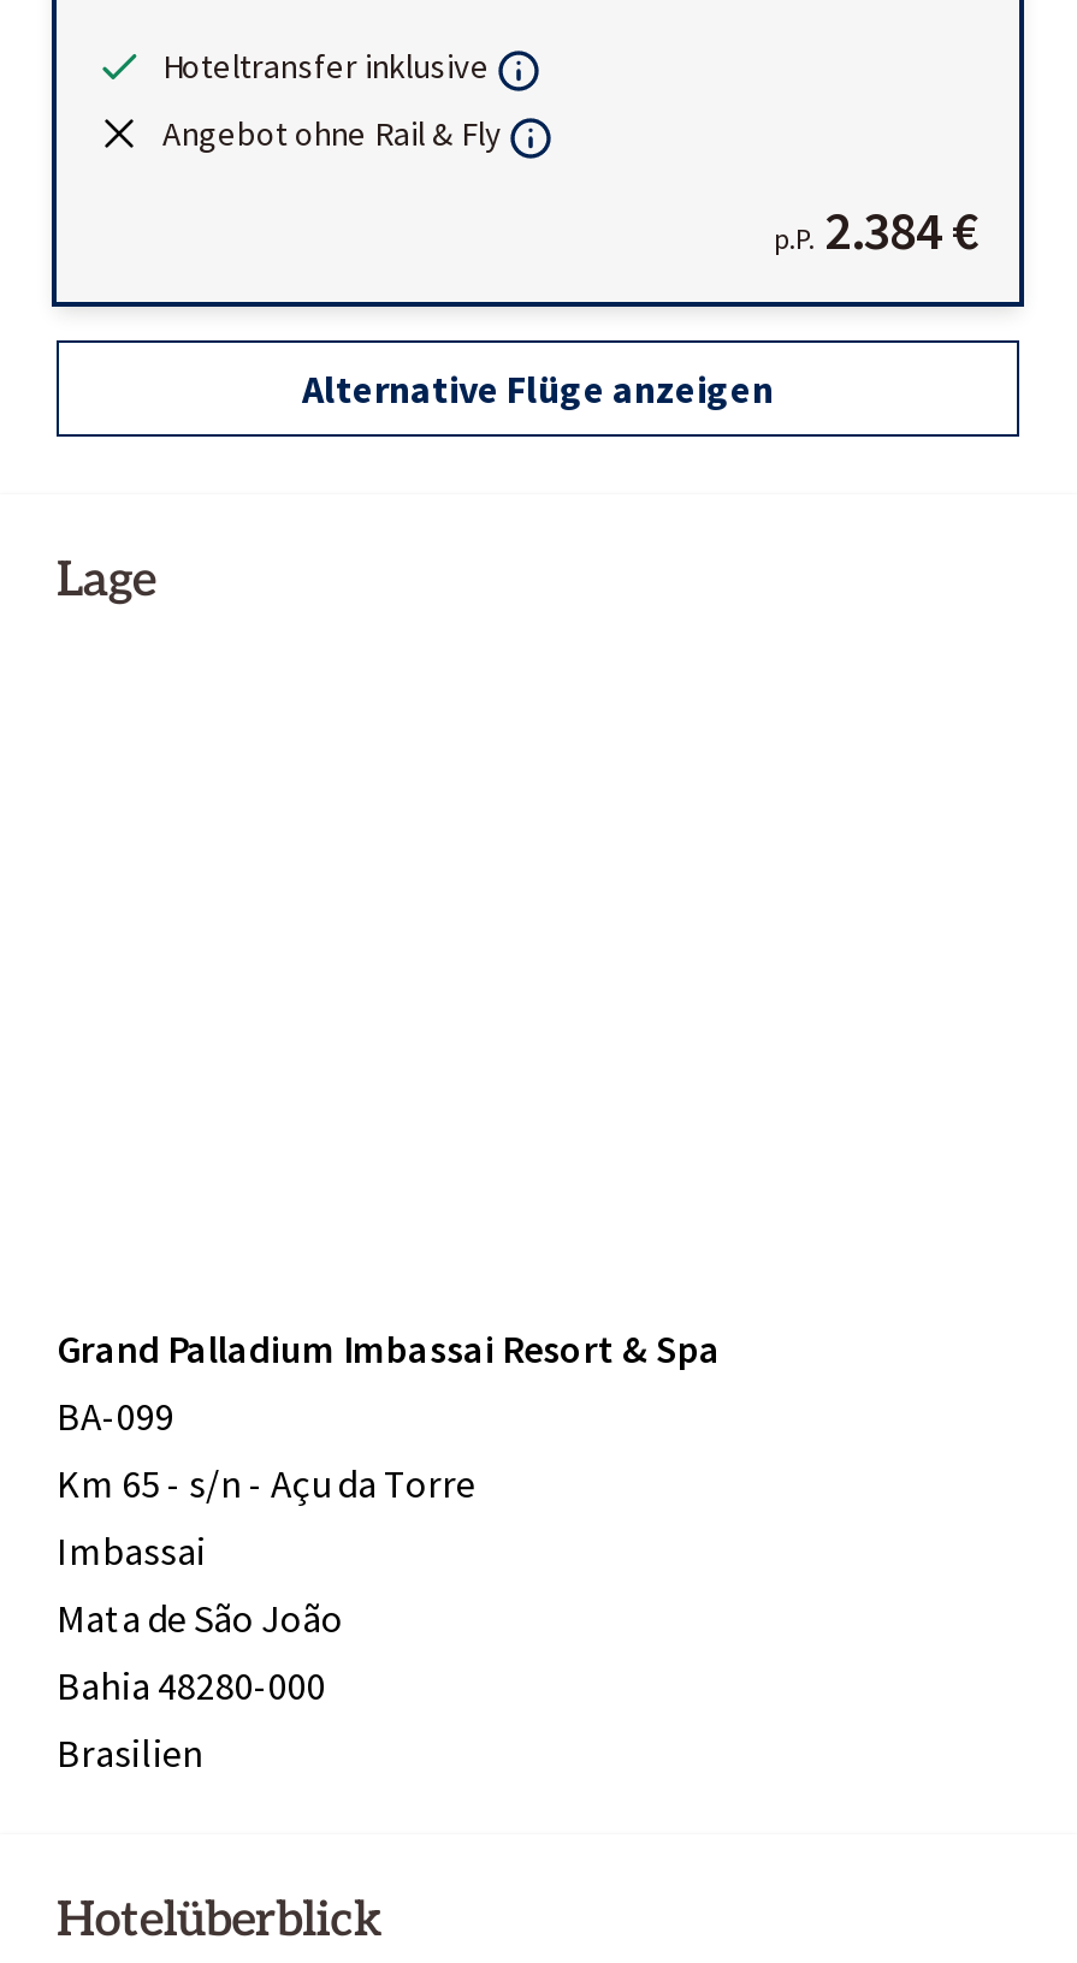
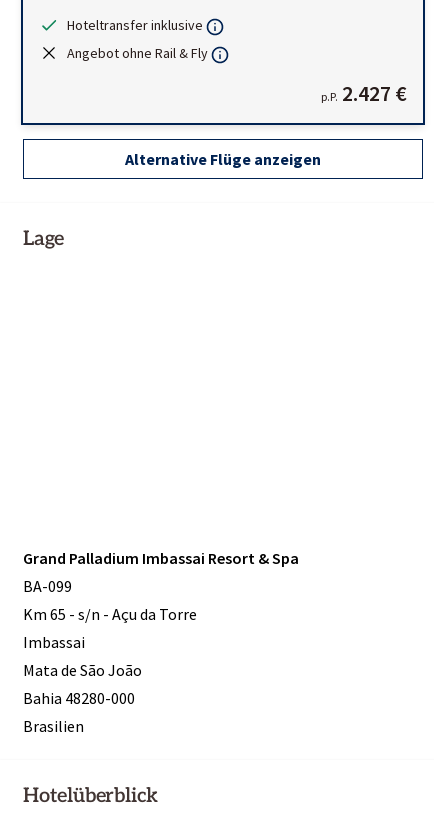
- p.P. 2.384 €
+ p.P. 2.427 €
